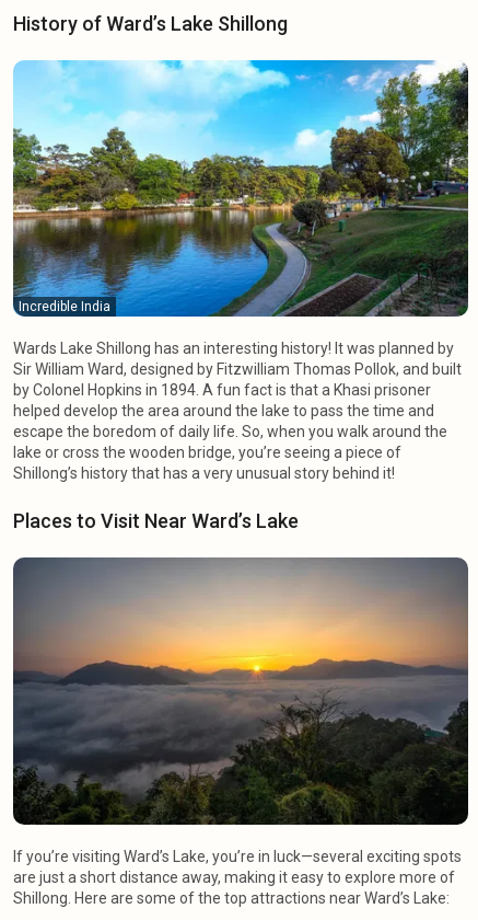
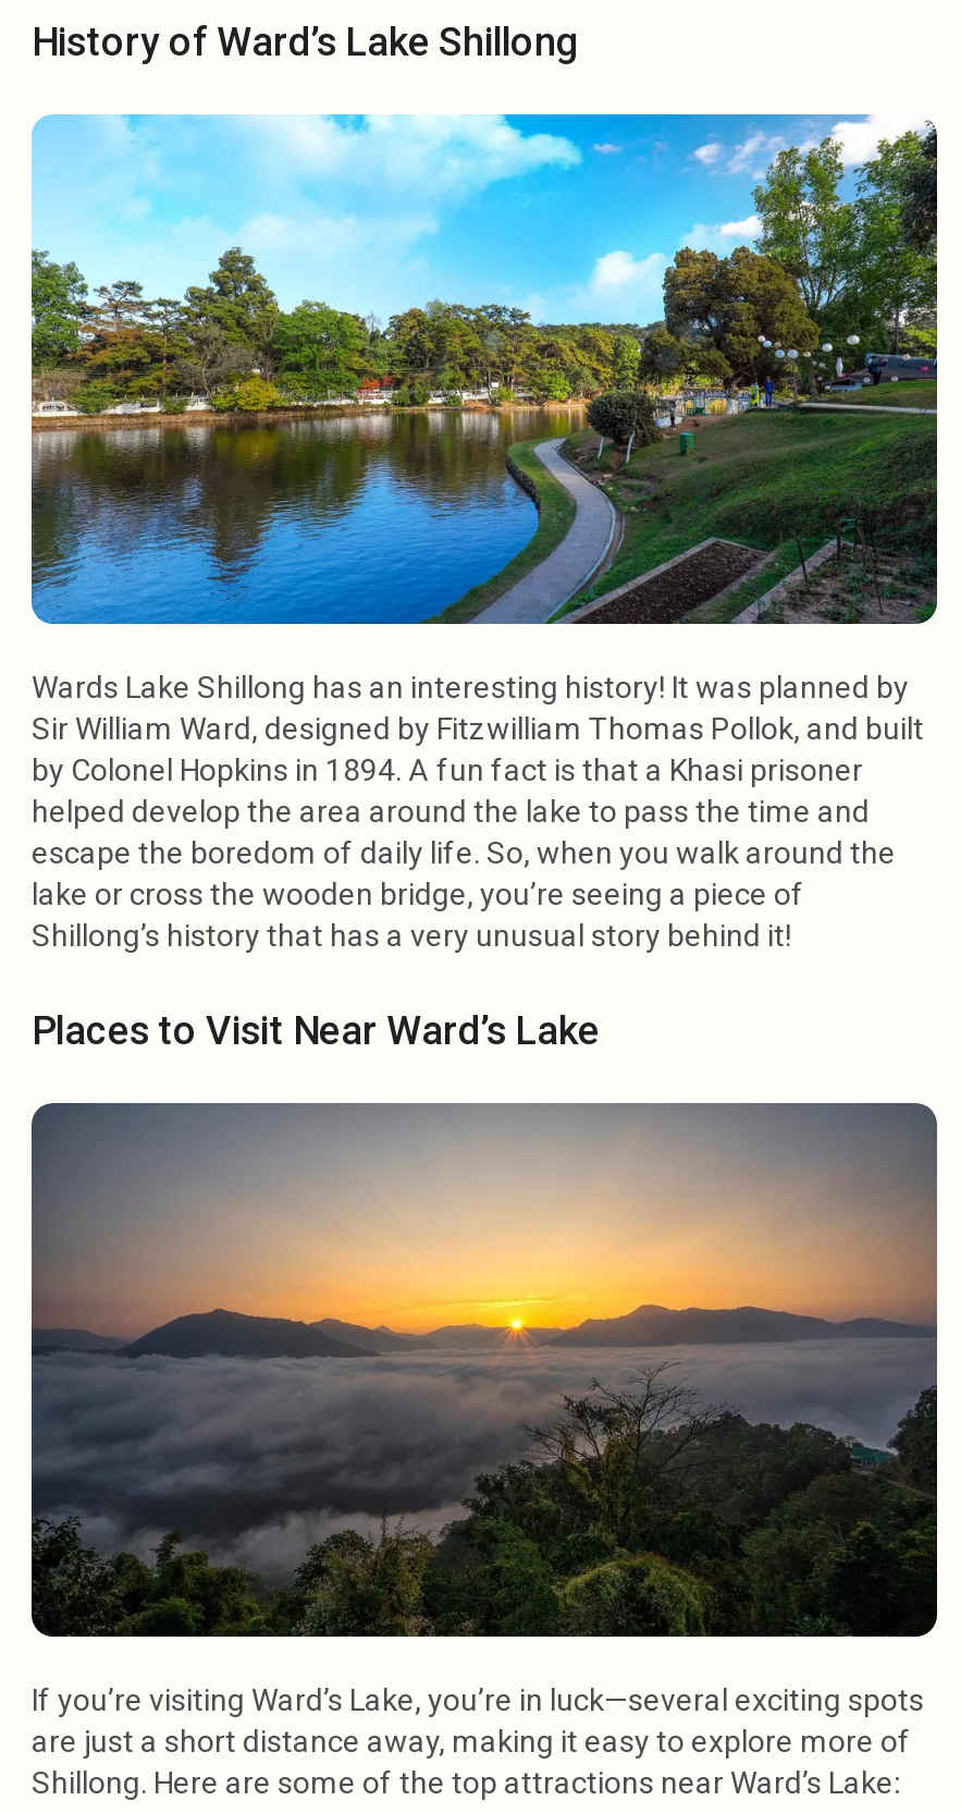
- Incredible India
